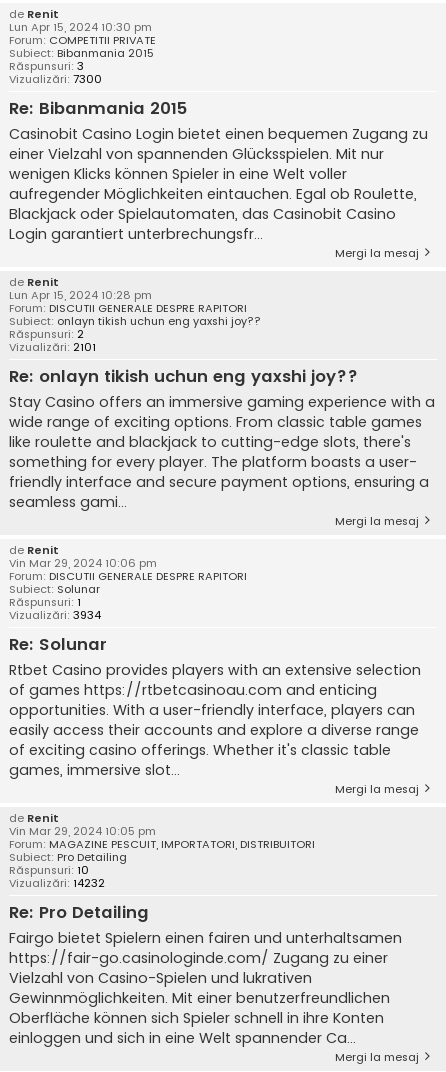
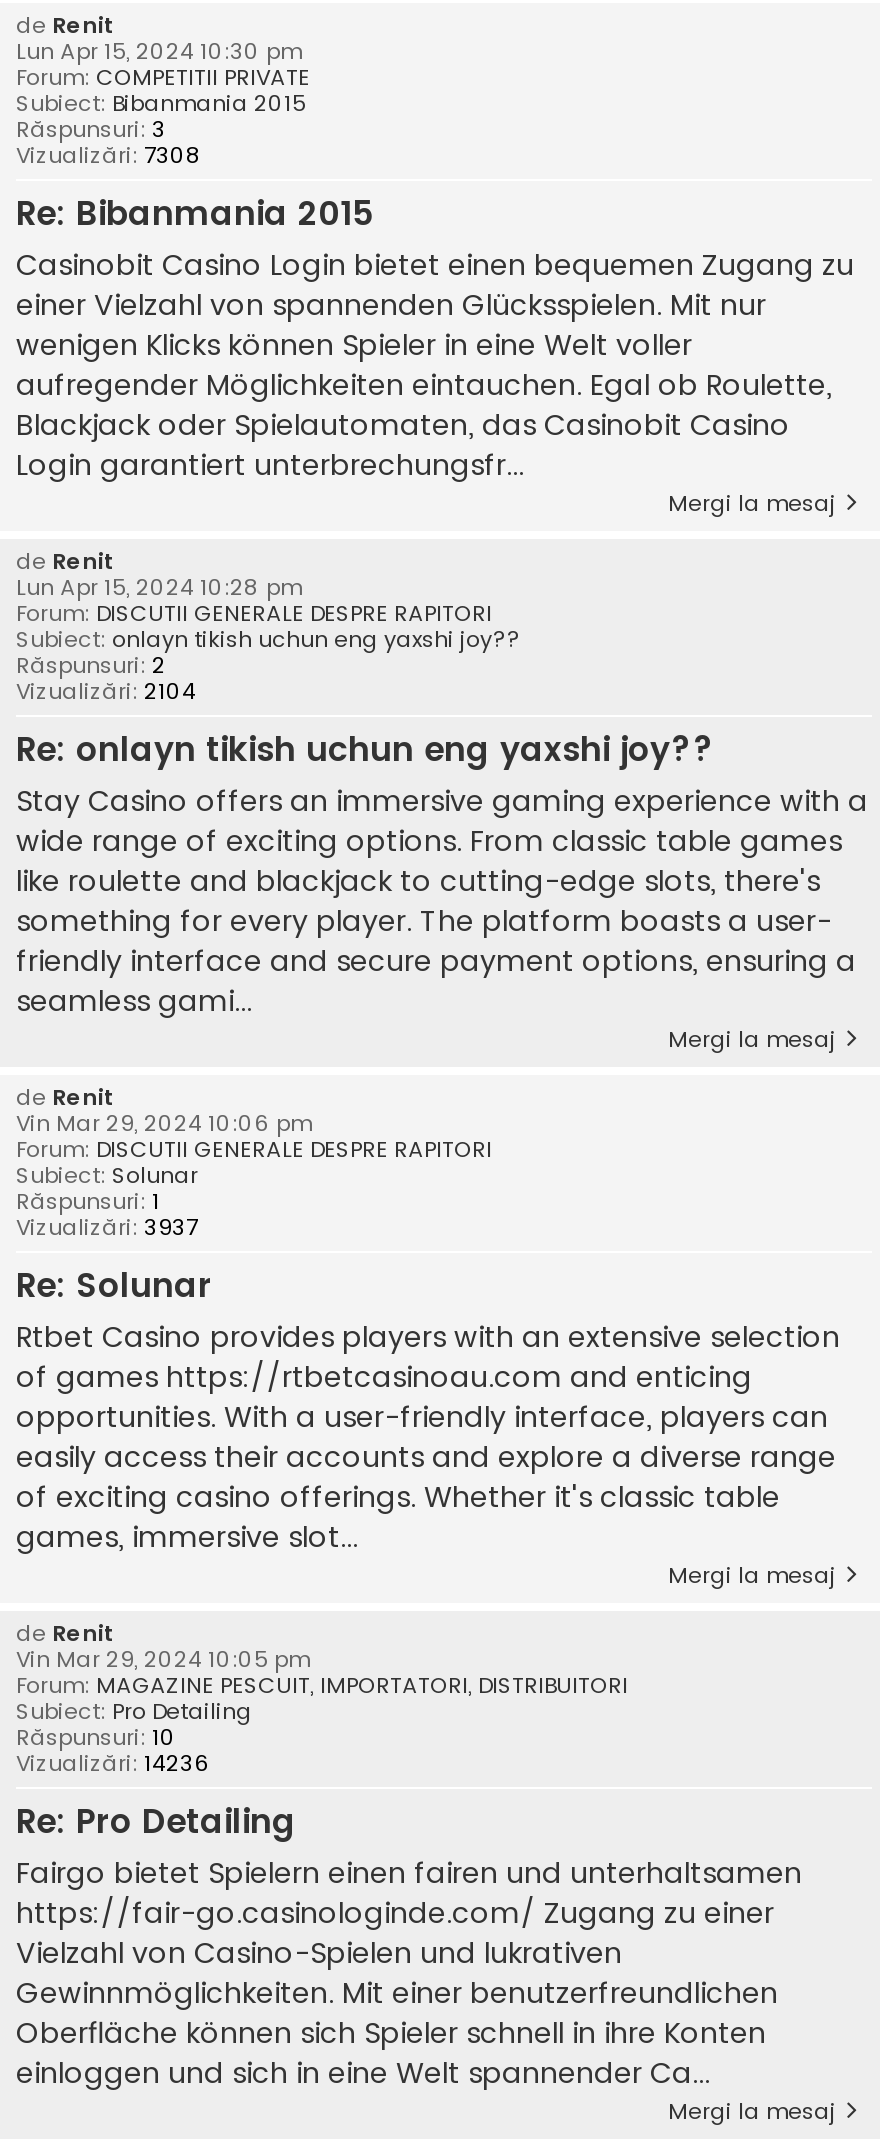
- Vizualizări: 7300
+ Vizualizări: 7308

- Vizualizări: 2101
+ Vizualizări: 2104

- Vizualizări: 3934
+ Vizualizări: 3937

- Vizualizări: 14232
+ Vizualizări: 14236
